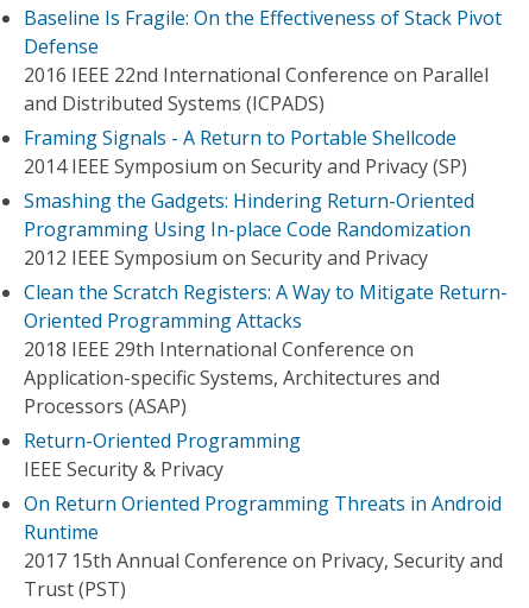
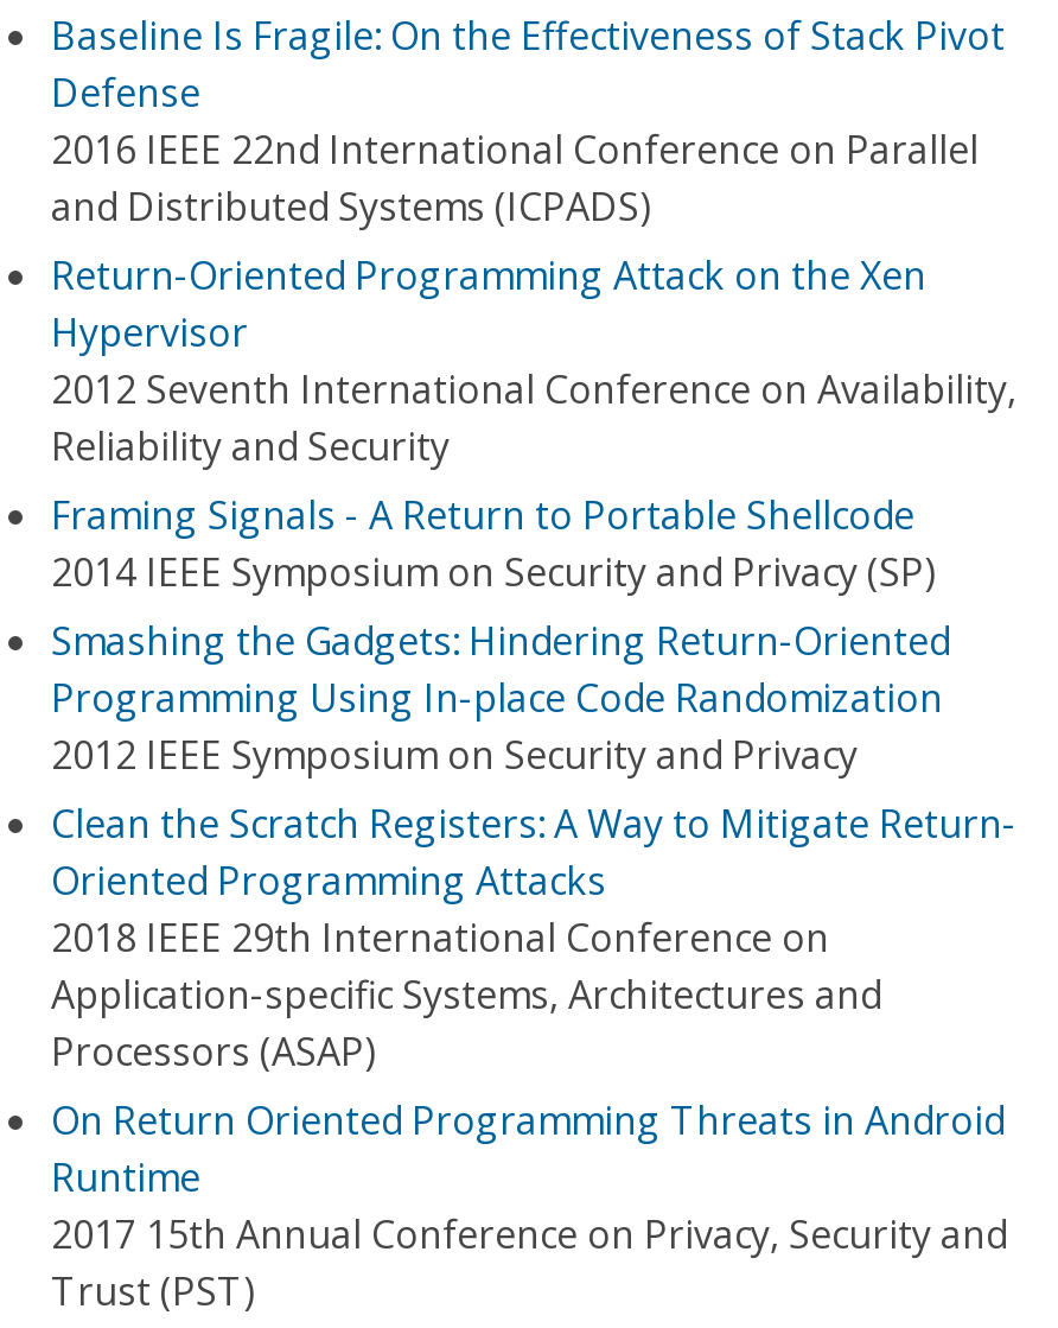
+ Return-Oriented Programming Attack on the Xen
+ Hypervisor
+ 2012 Seventh International Conference on Availability,
+ Reliability and Security

moved down: Framing Signals - A Return to Portable Shellcode | 2014 IEEE Symposium on Security and Privacy (SP) | Smashing the Gadgets: Hindering Return-Oriented | ... | Application-specific Systems, Architectures and | Processors (ASAP)

- Return-Oriented Programming
- IEEE Security & Privacy
